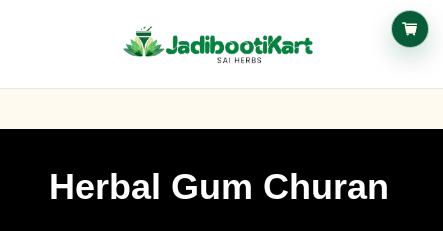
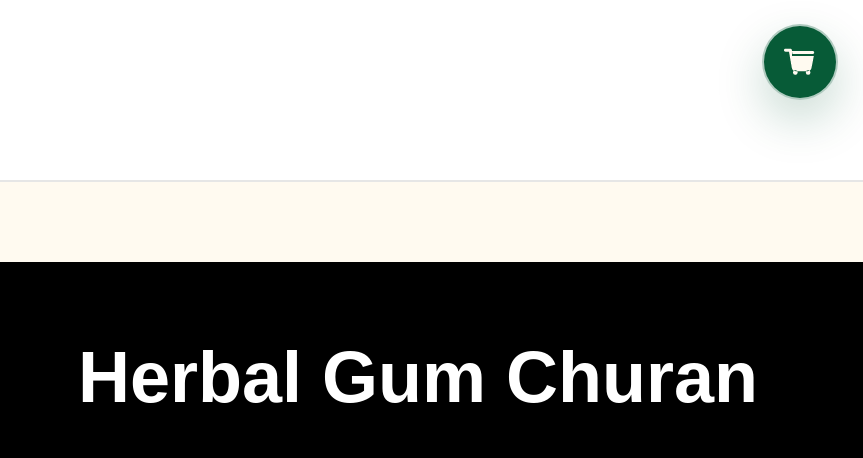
- [image]
